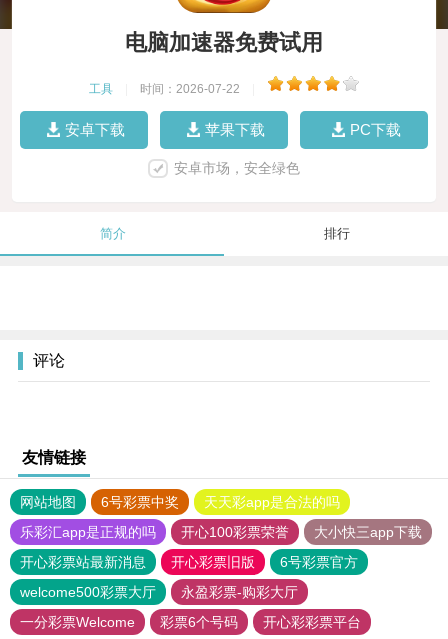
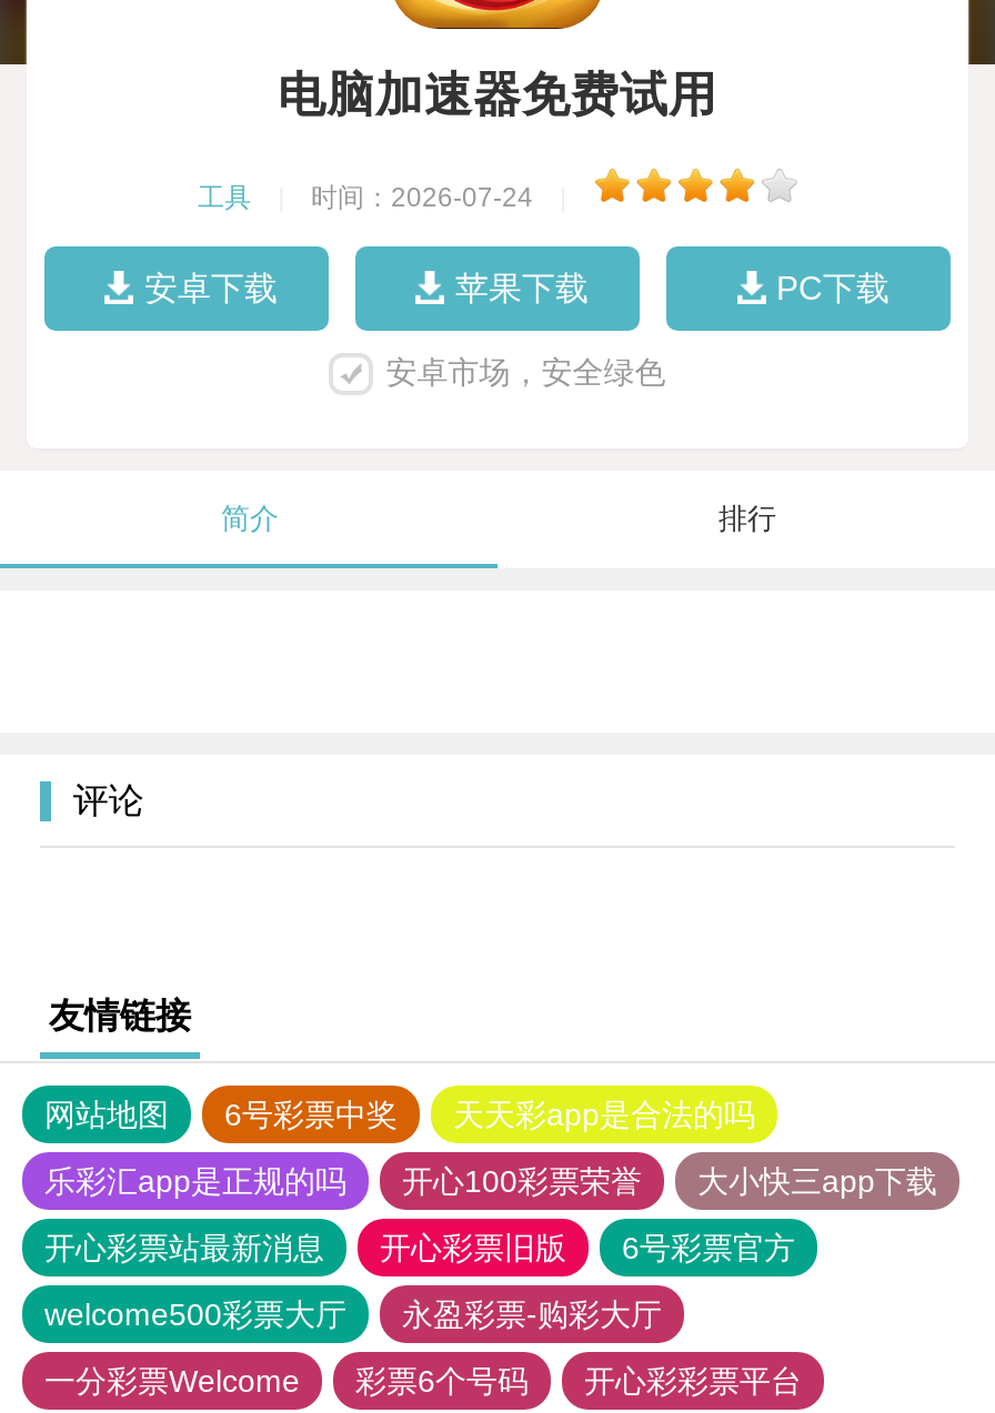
- 时间：2026-07-22
+ 时间：2026-07-24
